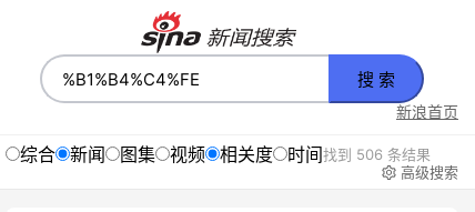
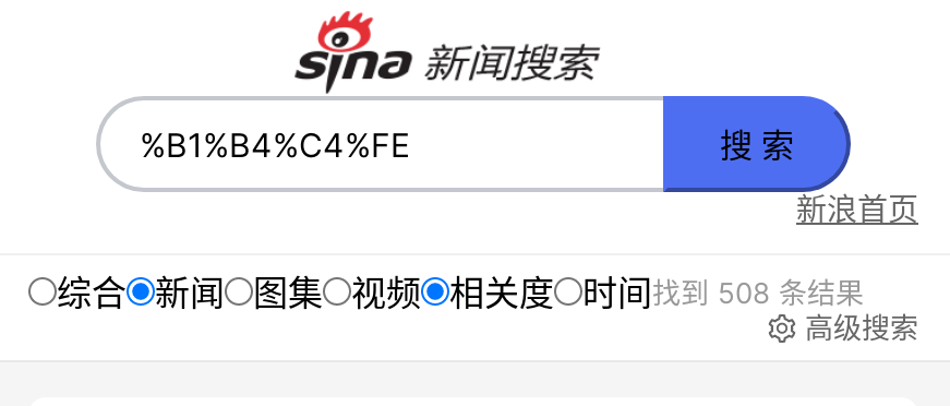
- 时间找到 506 条结果
+ 时间找到 508 条结果
